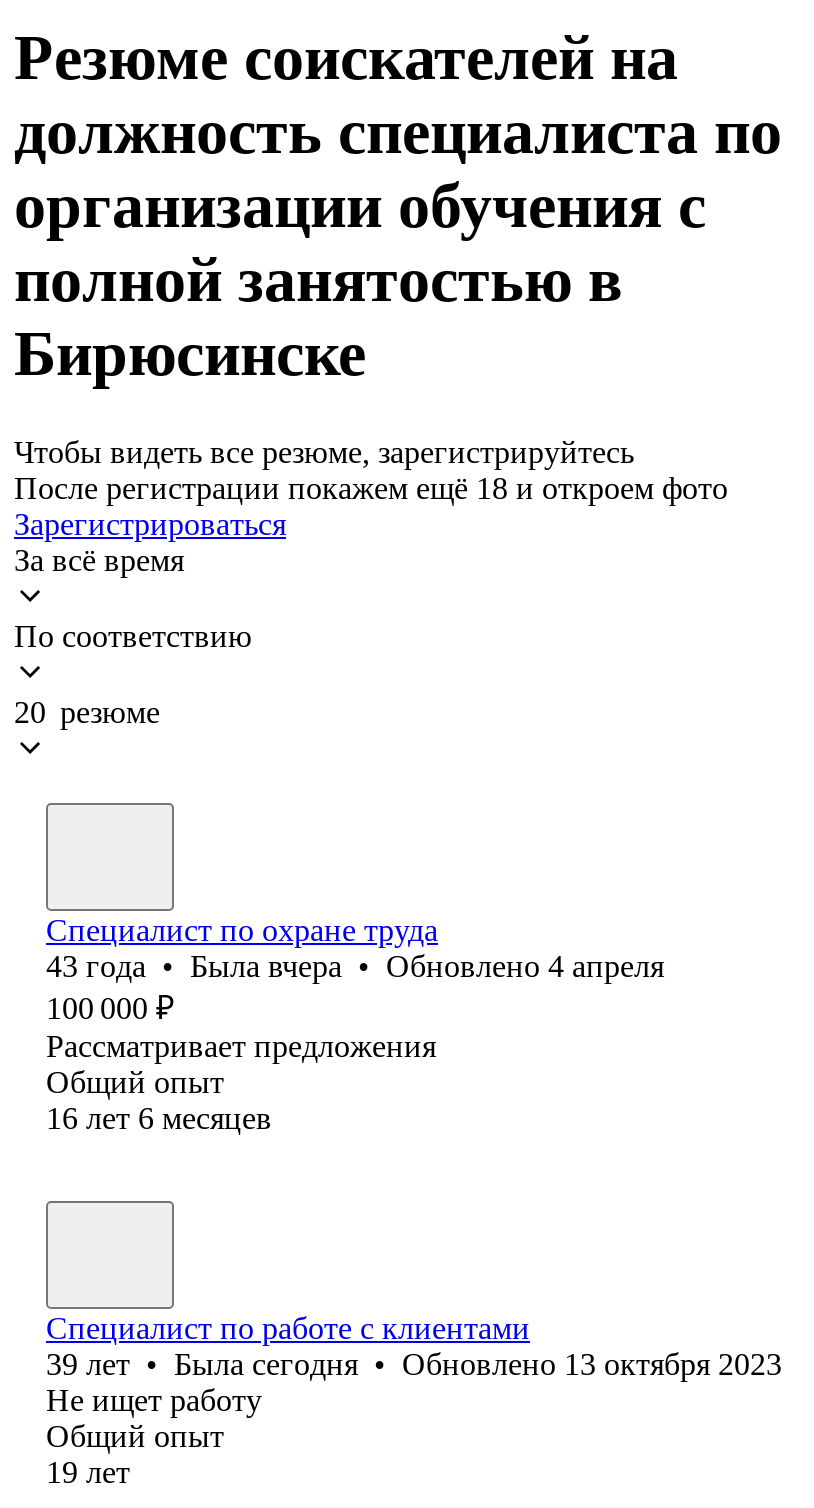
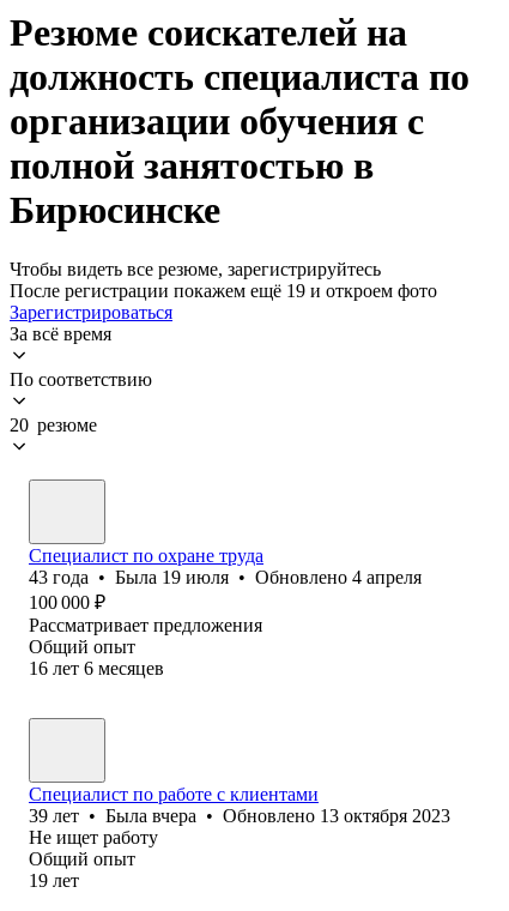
- После регистрации покажем ещё 18 и откроем фото
+ После регистрации покажем ещё 19 и откроем фото

- 43 года • Была вчера • Обновлено 4 апреля
+ 43 года • Была 19 июля • Обновлено 4 апреля

- 39 лет • Была сегодня • Обновлено 13 октября 2023
+ 39 лет • Была вчера • Обновлено 13 октября 2023
